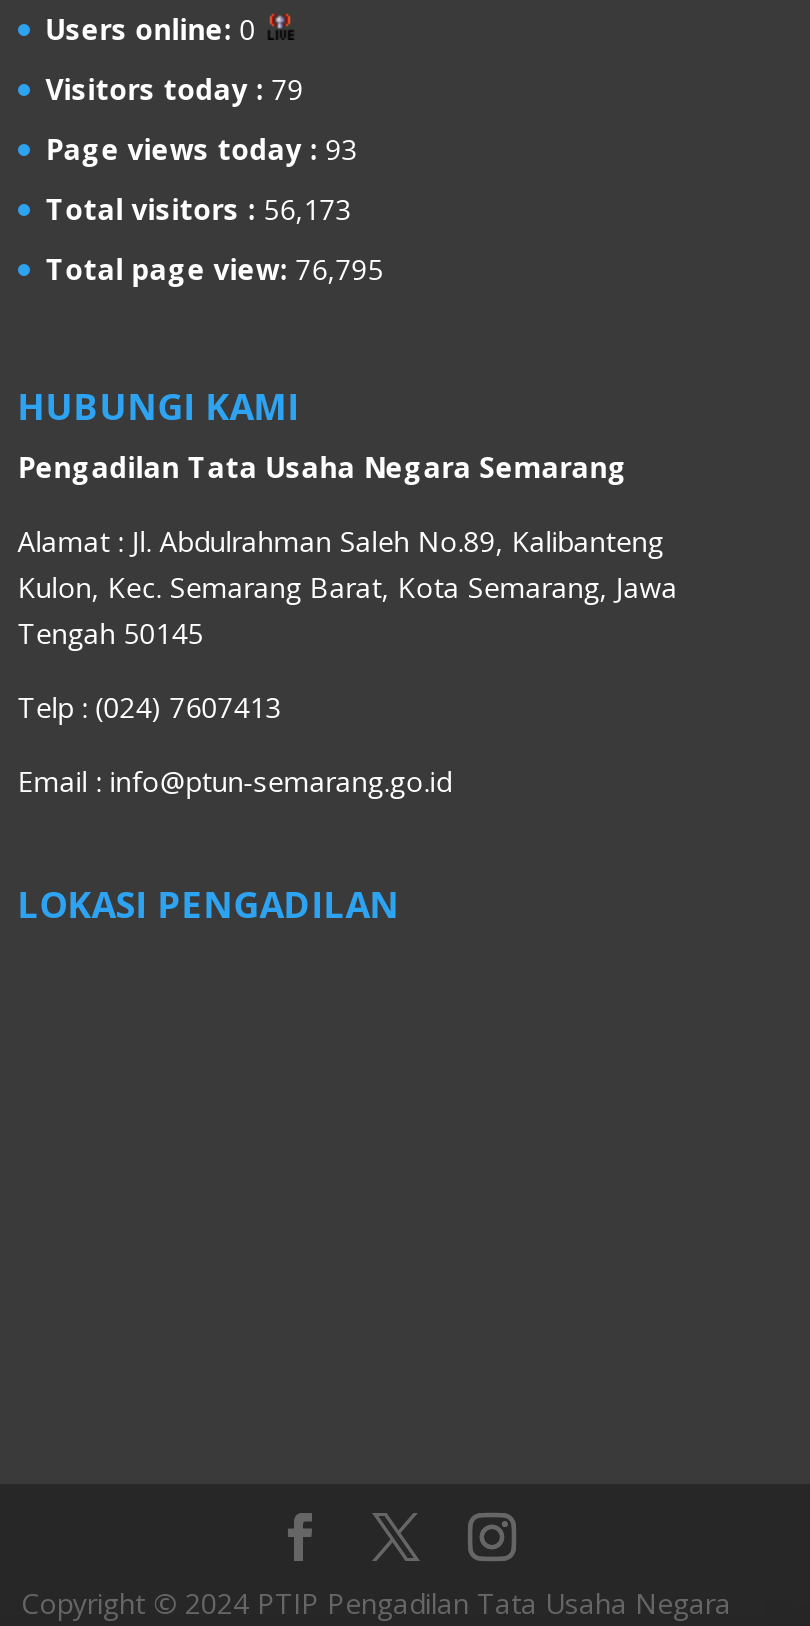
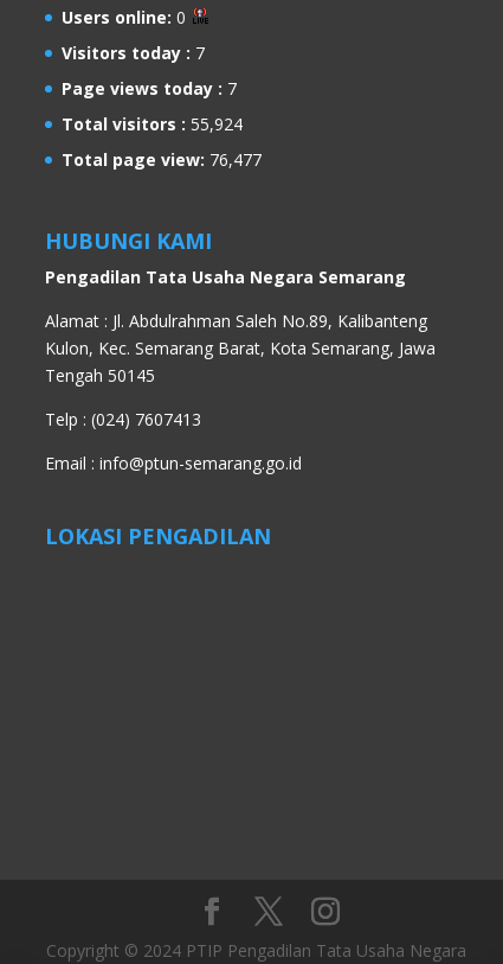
- Visitors today : 79
+ Visitors today : 7

- Page views today : 93
+ Page views today : 7

- Total visitors : 56,173
+ Total visitors : 55,924

- Total page view: 76,795
+ Total page view: 76,477
